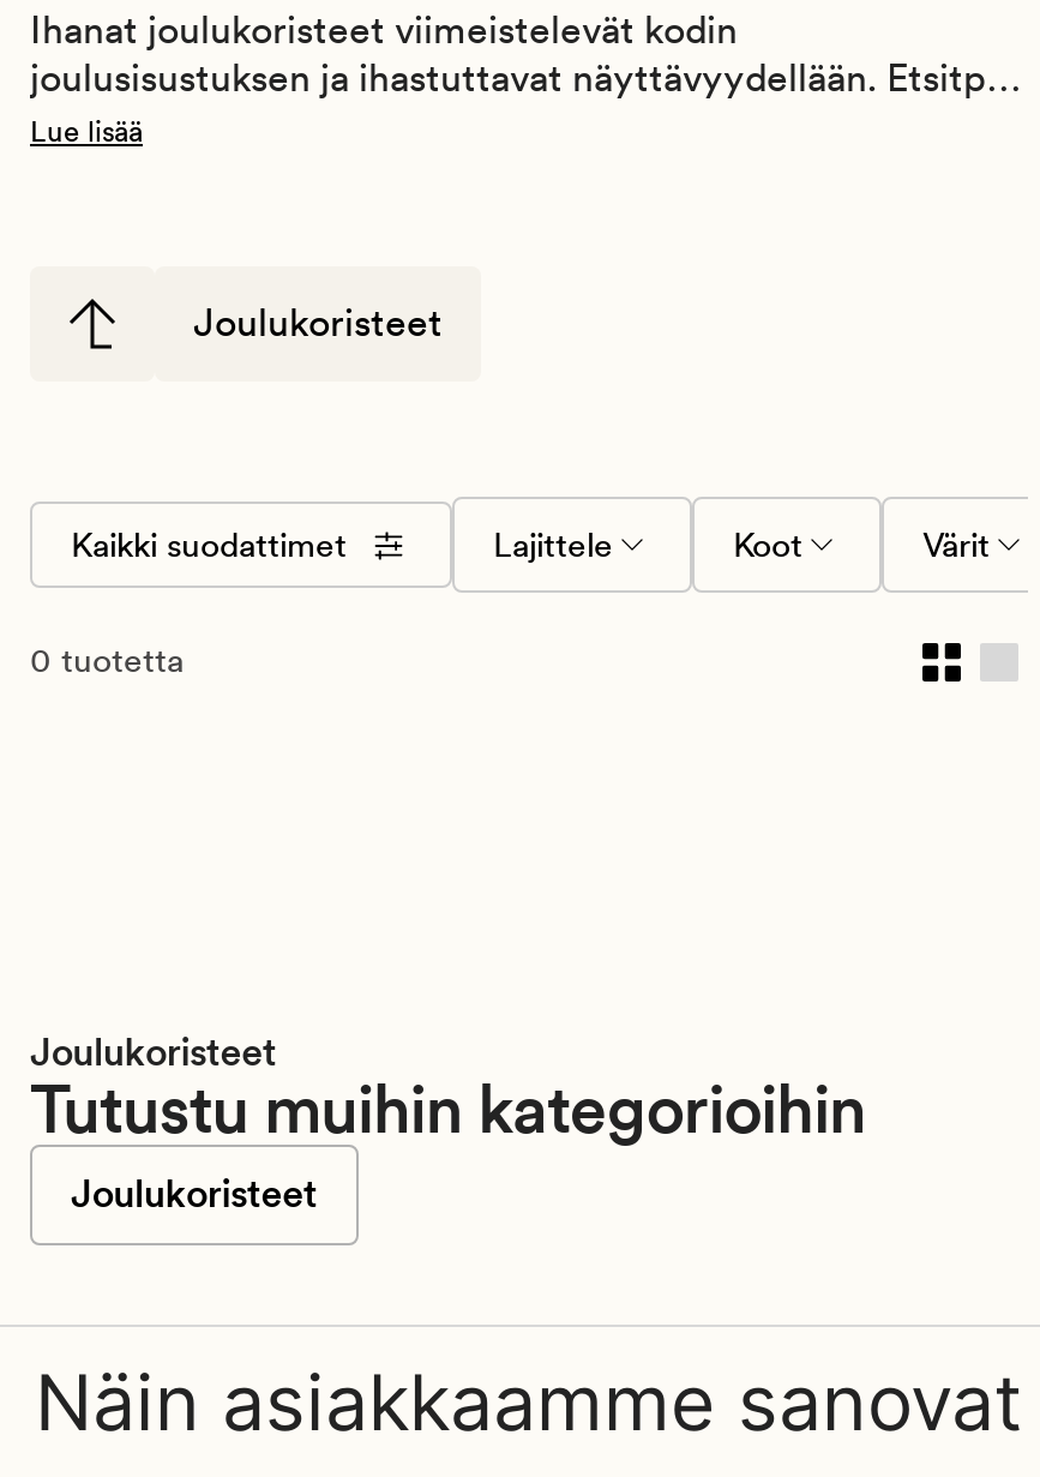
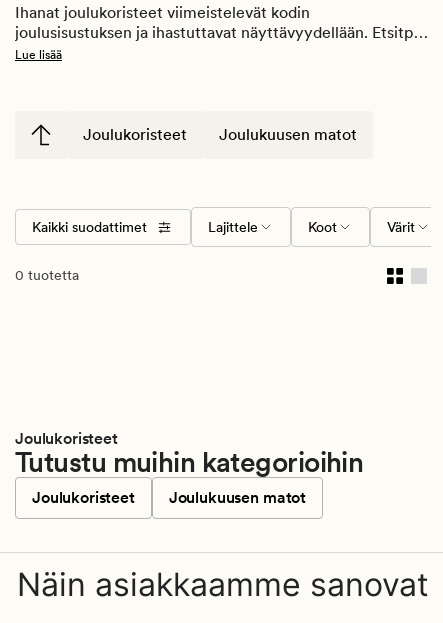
+ Joulukuusen matot

+ Joulukuusen matot
